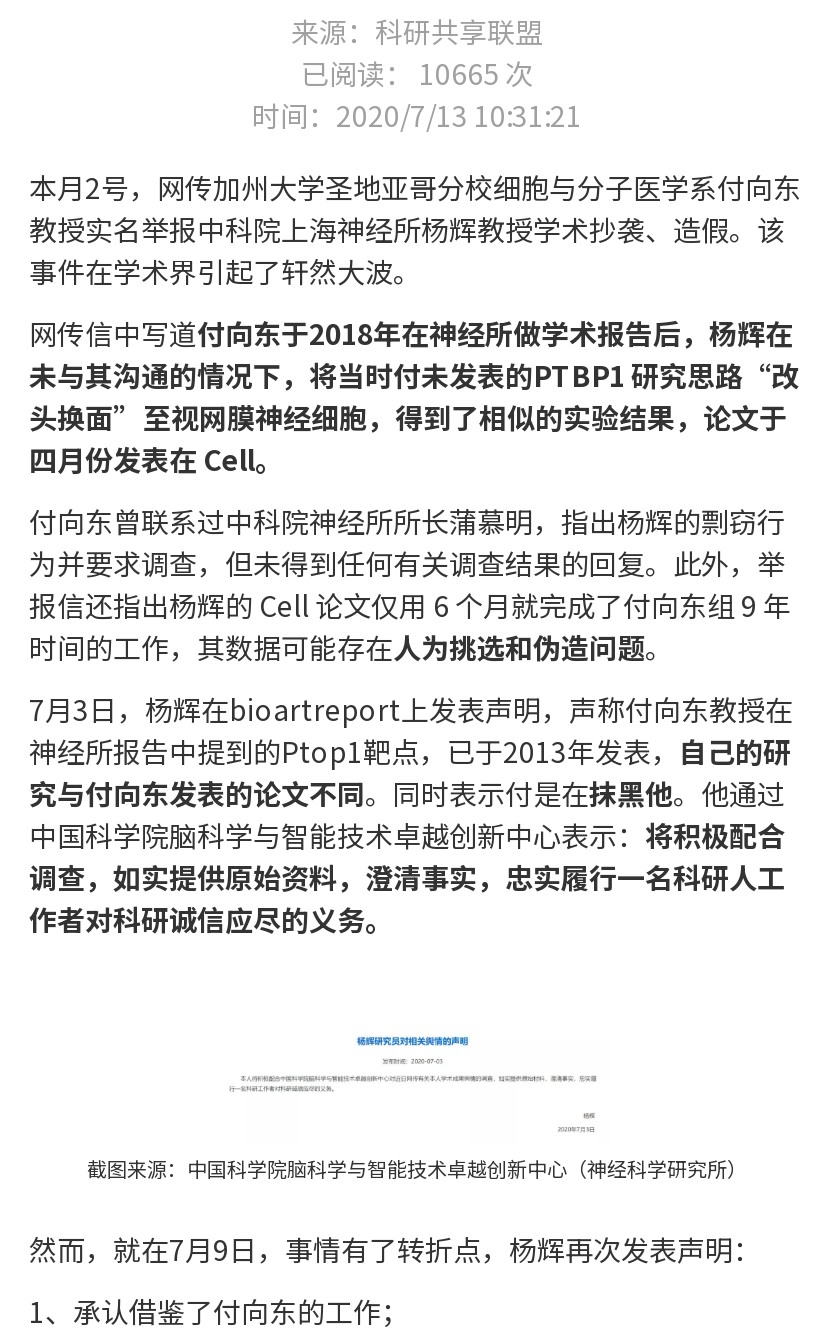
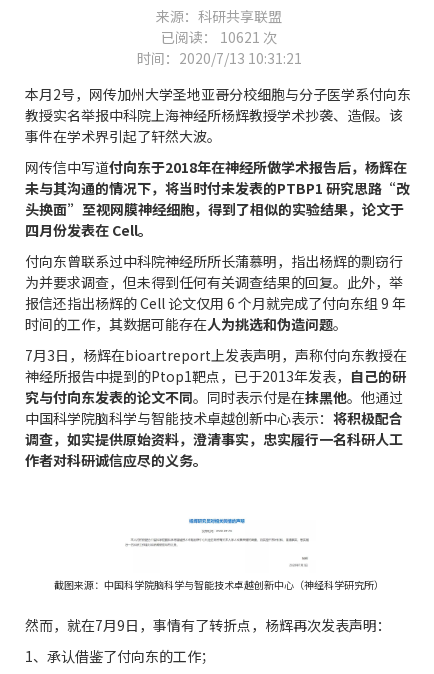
- 已阅读： 10665 次
+ 已阅读： 10621 次
